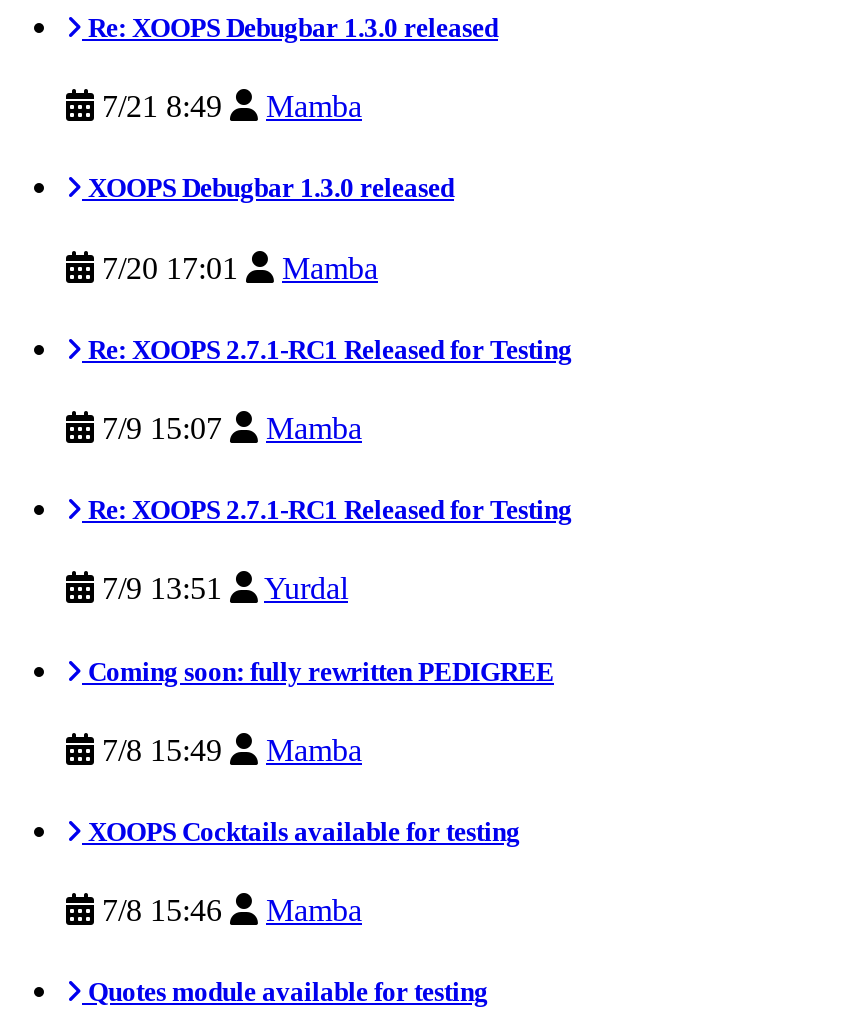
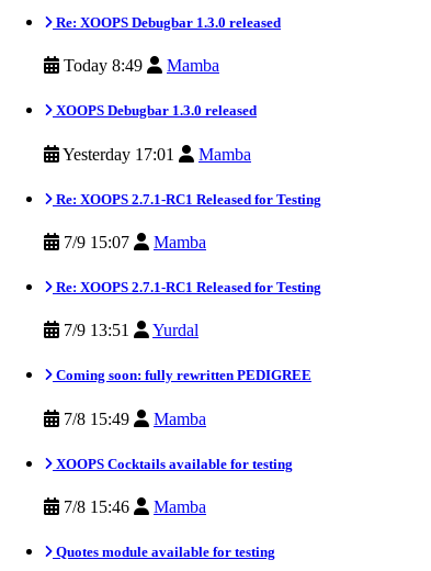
- 7/21 8:49 Mamba
+ Today 8:49 Mamba

- 7/20 17:01 Mamba
+ Yesterday 17:01 Mamba
